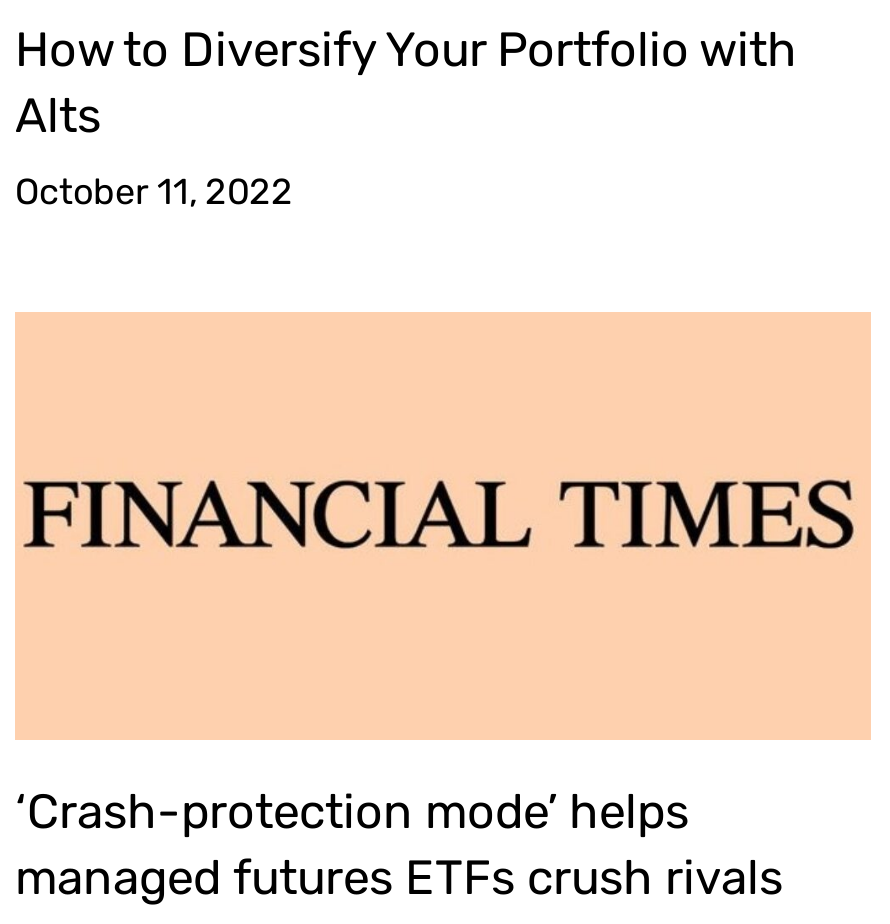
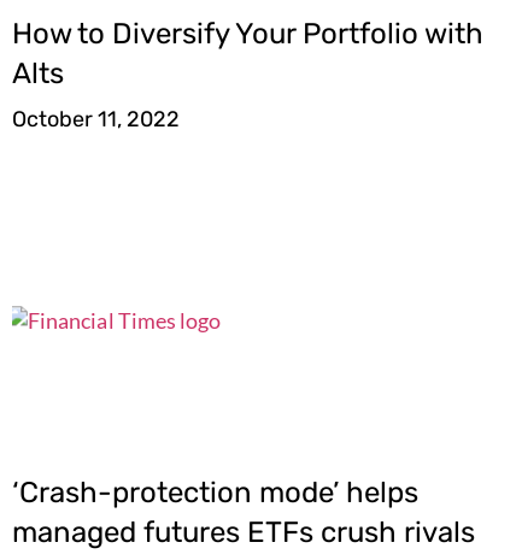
- [image]
